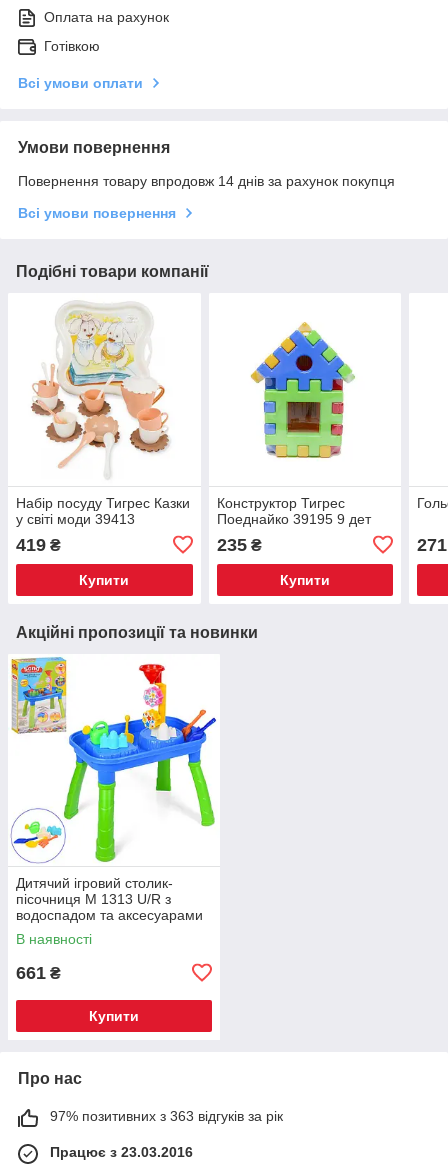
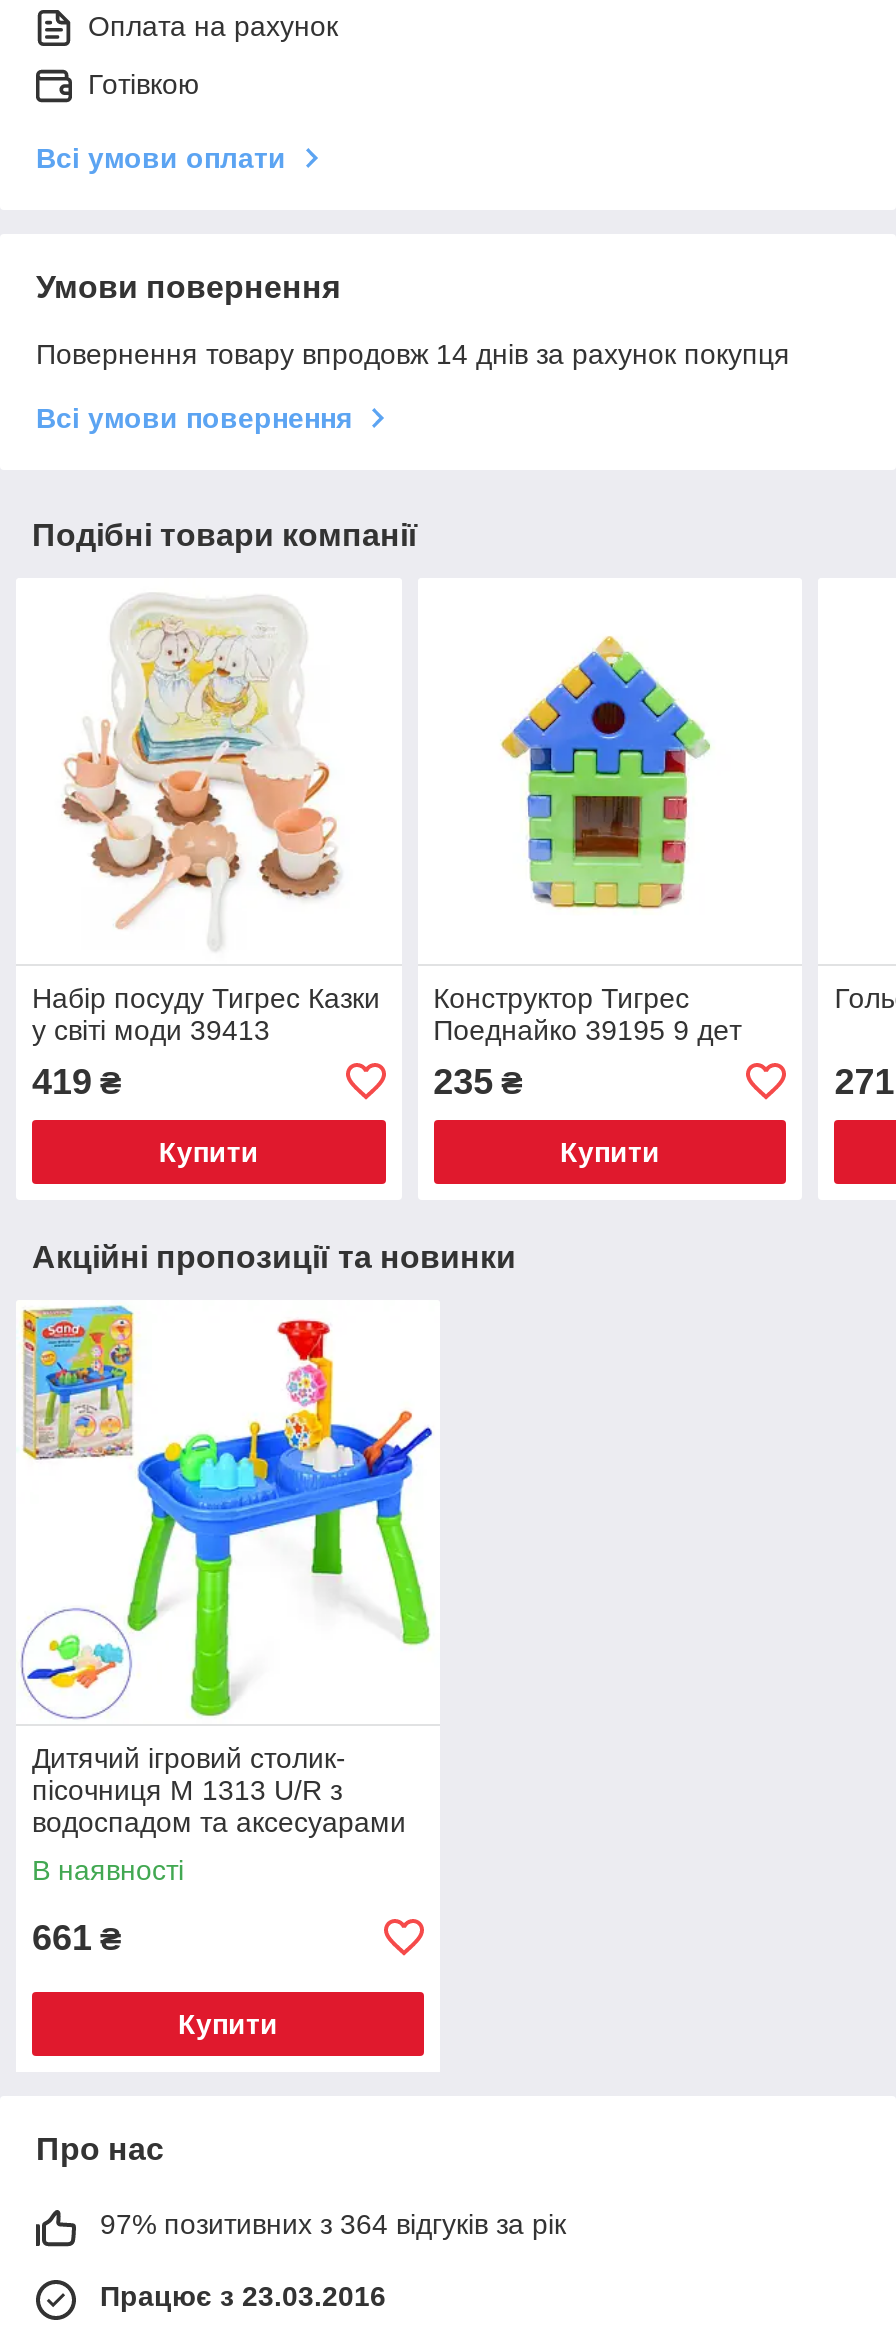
- 97% позитивних з 363 відгуків за рік
+ 97% позитивних з 364 відгуків за рік
